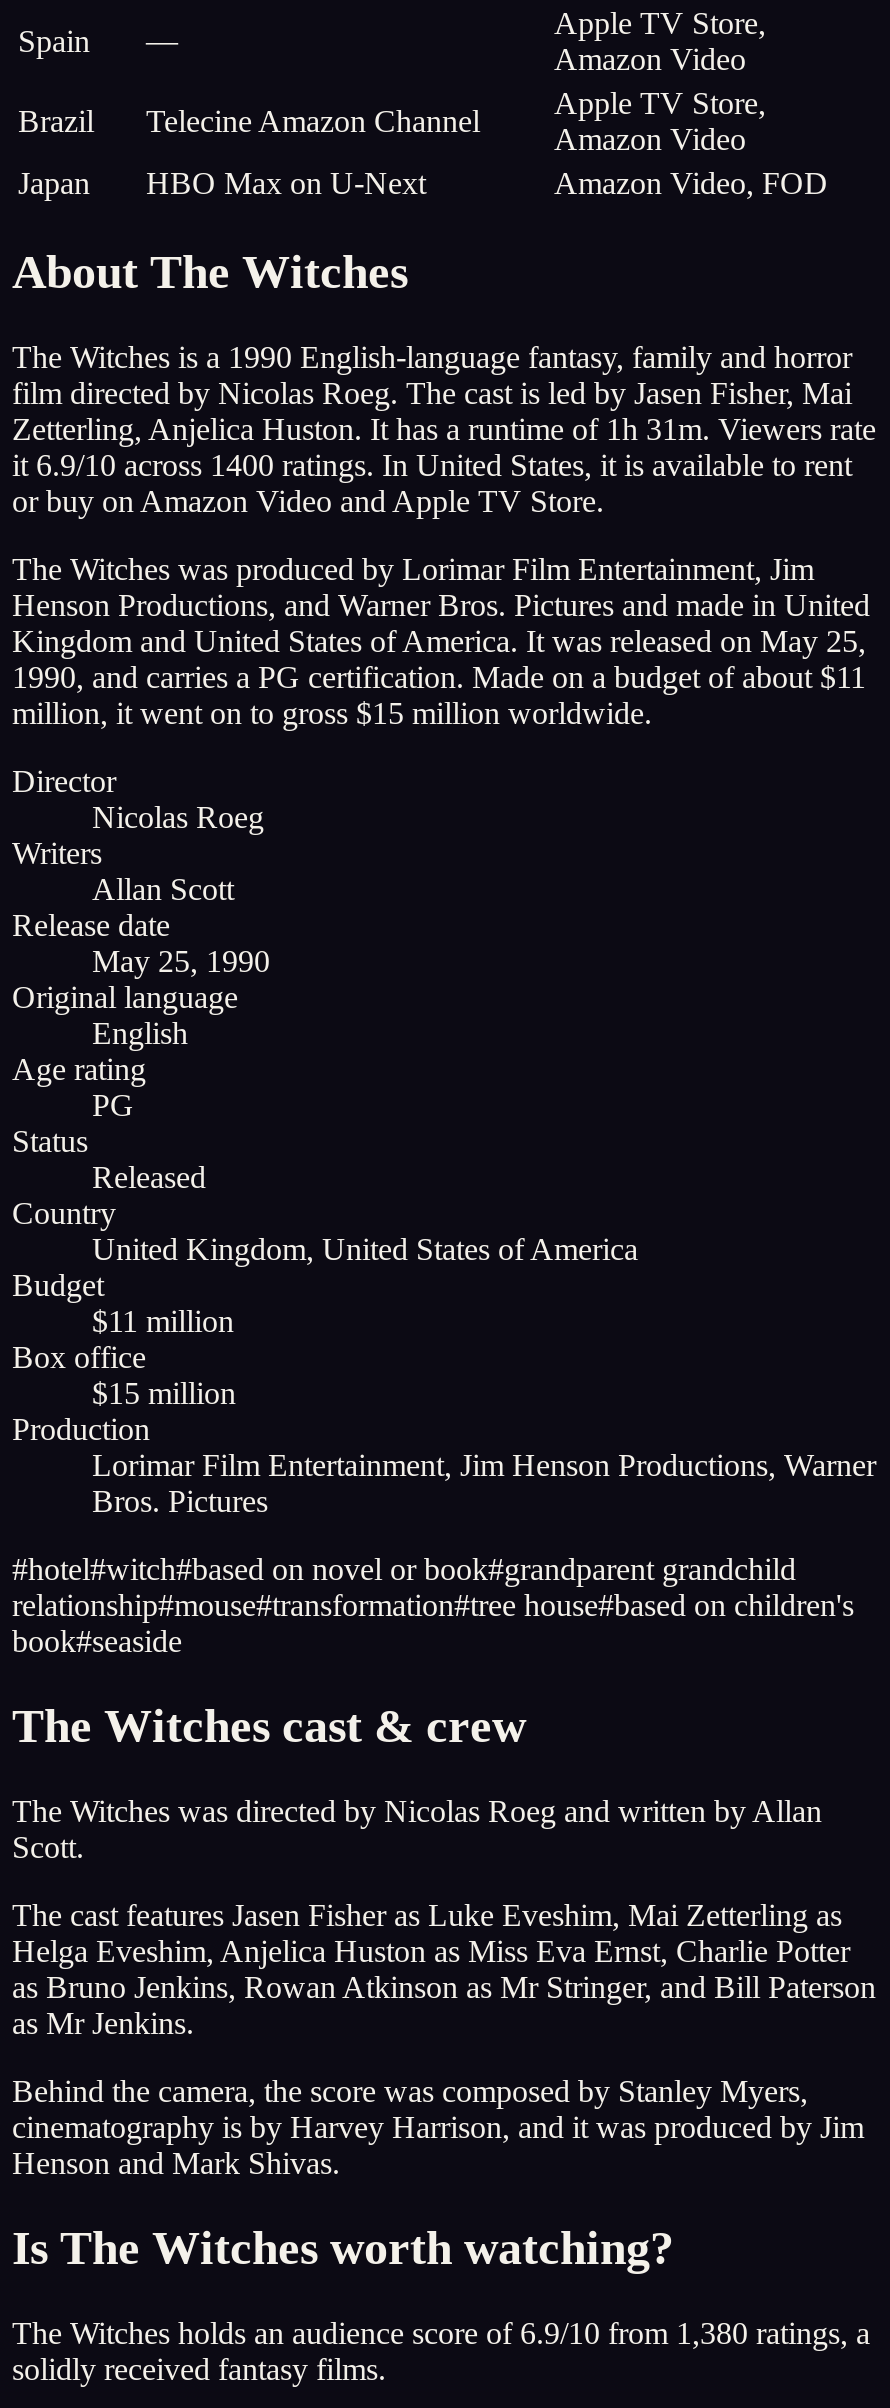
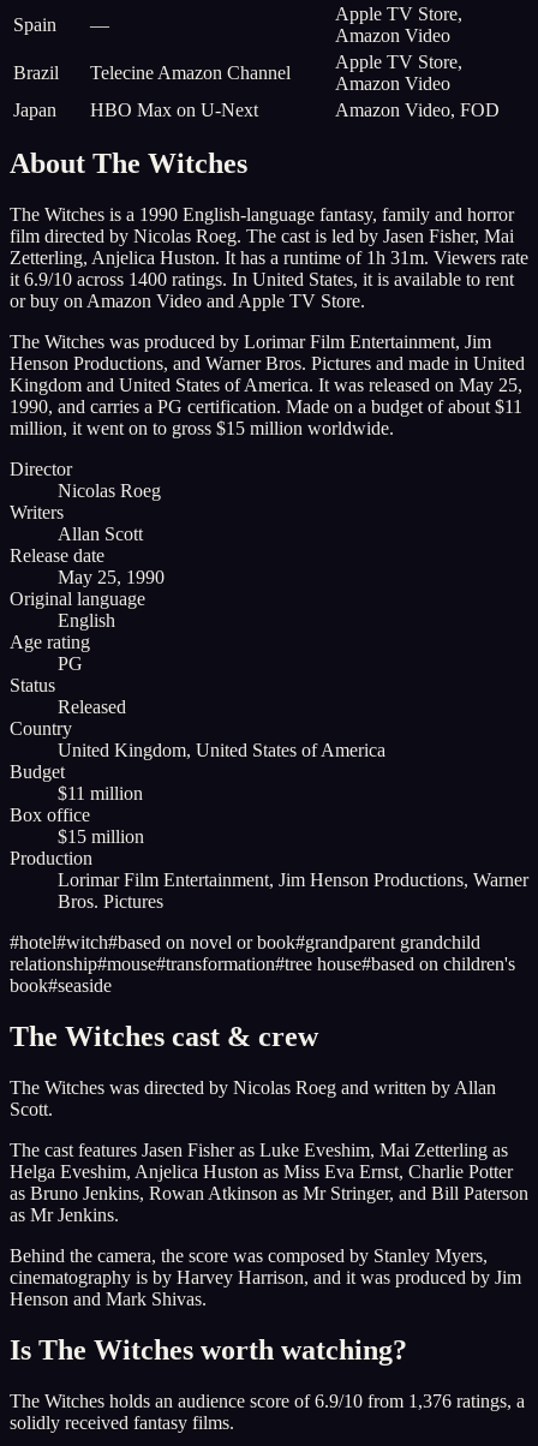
- The Witches holds an audience score of 6.9/10 from 1,380 ratings, a
+ The Witches holds an audience score of 6.9/10 from 1,376 ratings, a
